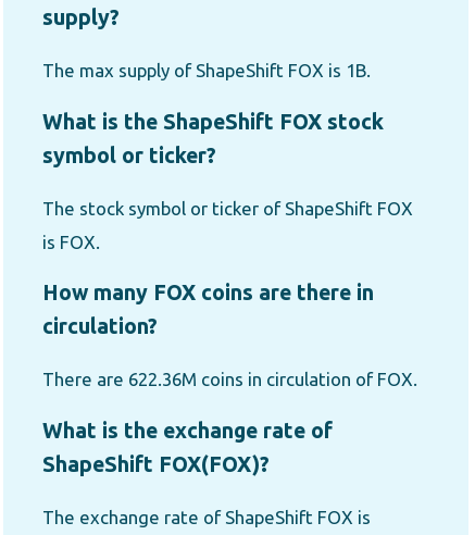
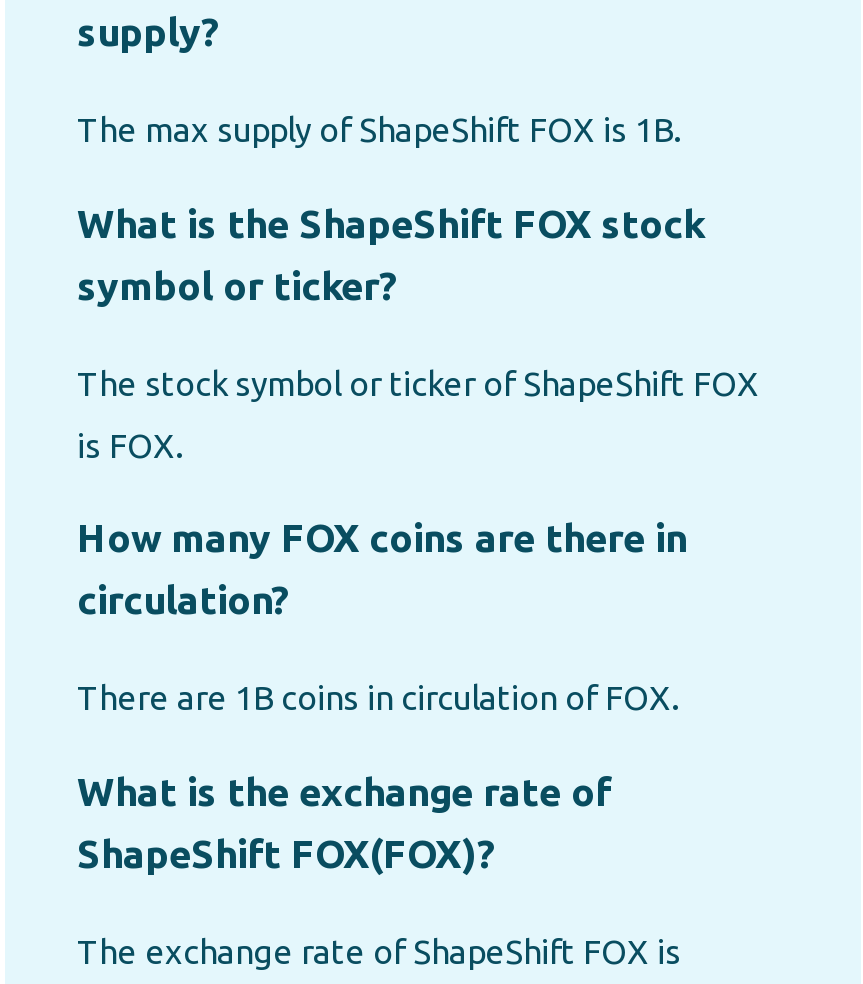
- There are 622.36M coins in circulation of FOX.
+ There are 1B coins in circulation of FOX.
